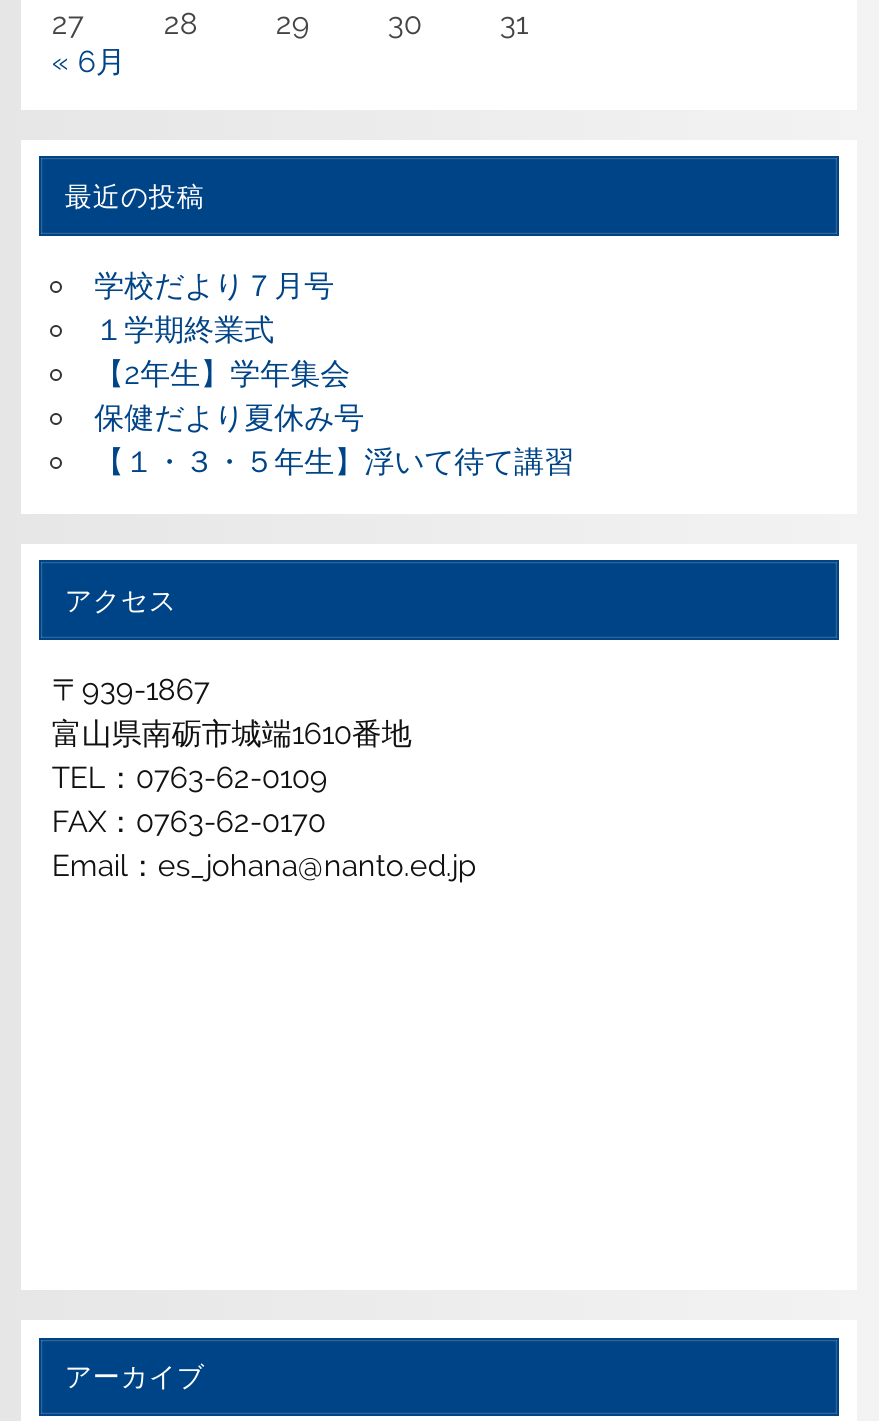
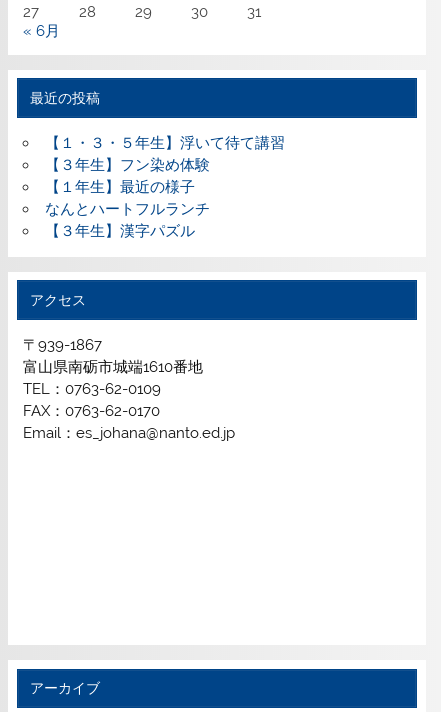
- 学校だより７月号
- １学期終業式
- 【2年生】学年集会
- 保健だより夏休み号

moved up: 【１・３・５年生】浮いて待て講習

+ 【３年生】フン染め体験
+ 【１年生】最近の様子
+ なんとハートフルランチ
+ 【３年生】漢字パズル
